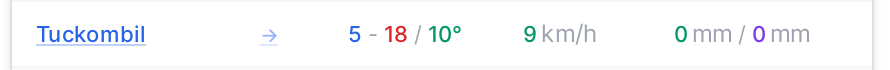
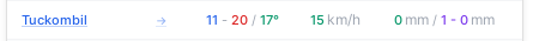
- 5 - 18 / 10°
- 9 km/h
- 0 mm / 0 mm
+ 11 - 20 / 17°
+ 15 km/h
+ 0 mm / 1 - 0 mm
